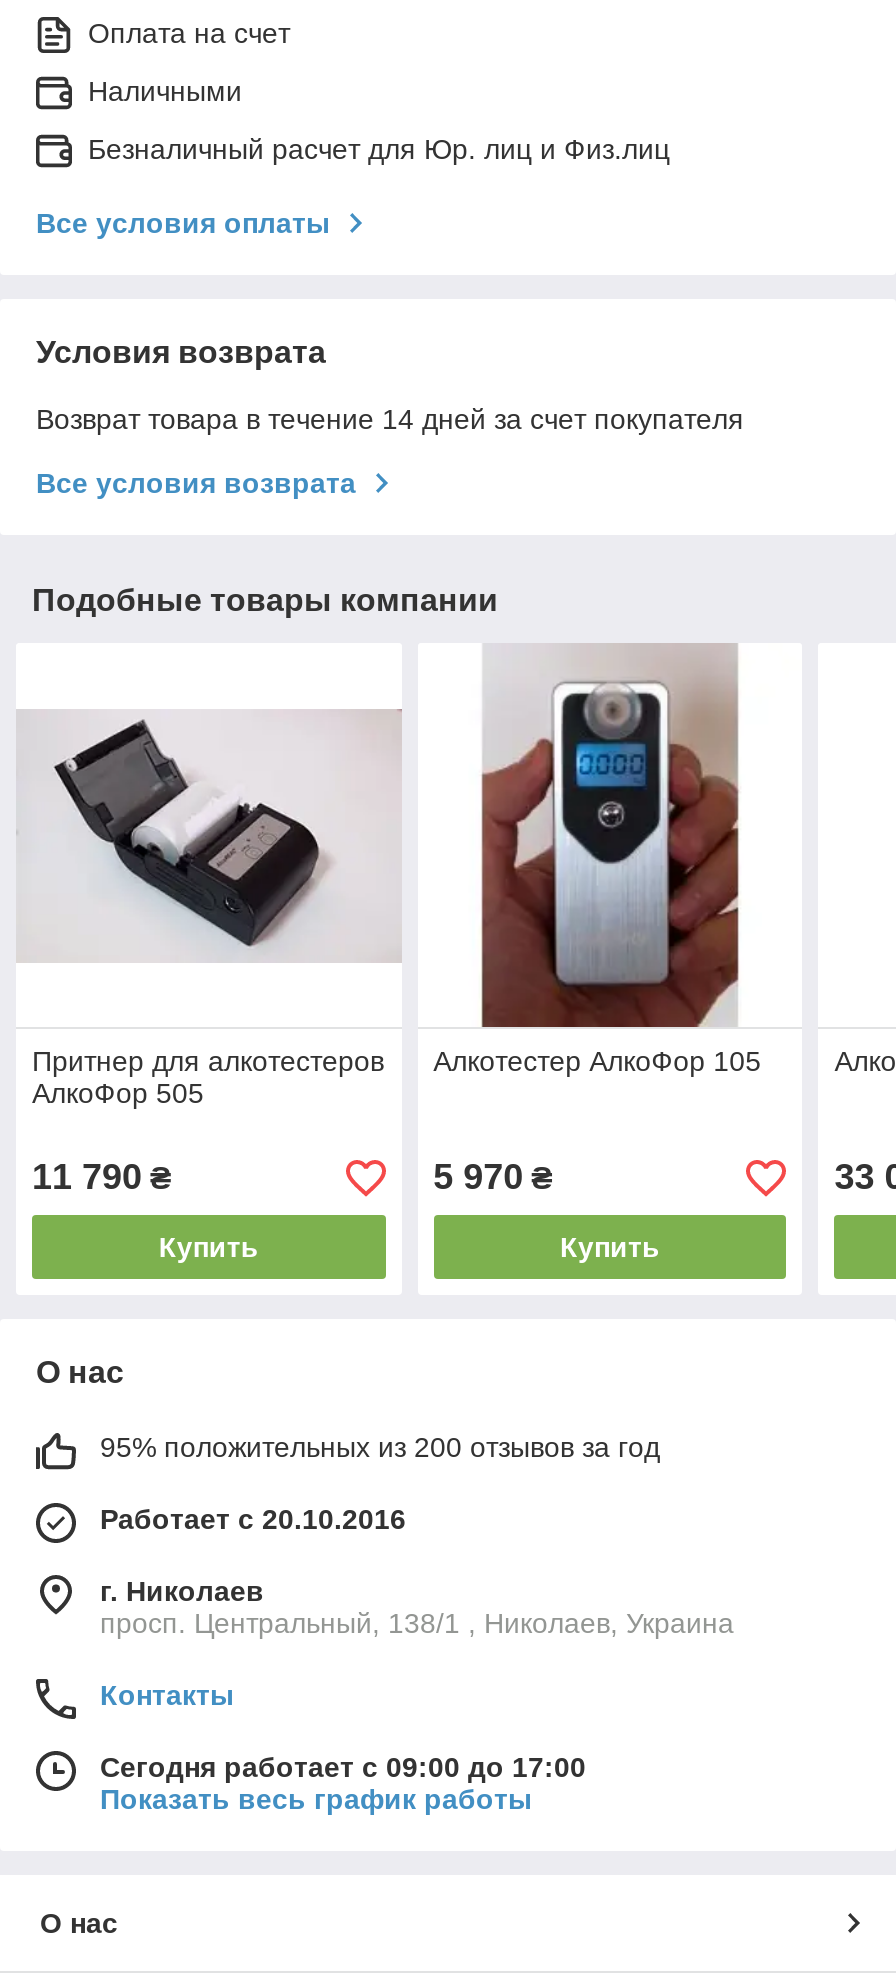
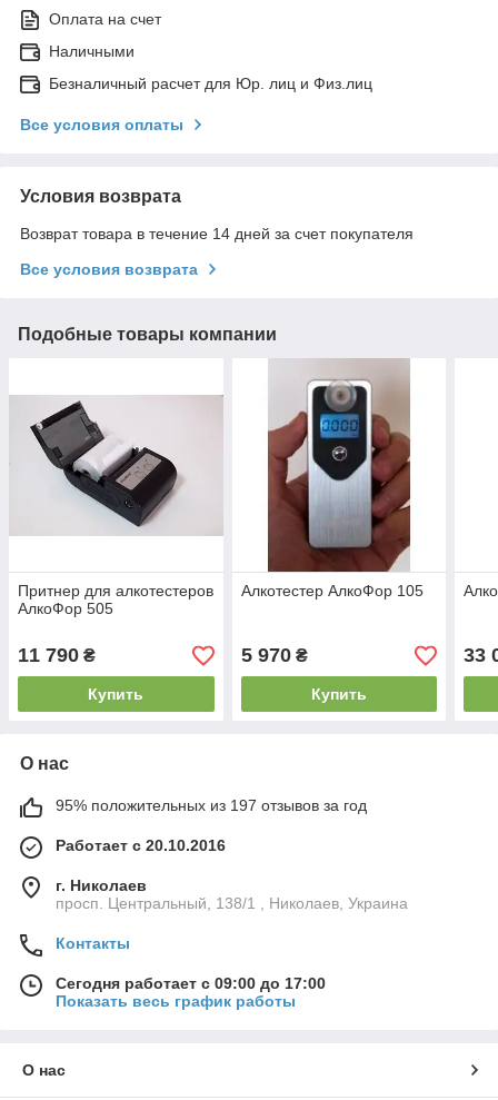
- 95% положительных из 200 отзывов за год
+ 95% положительных из 197 отзывов за год
